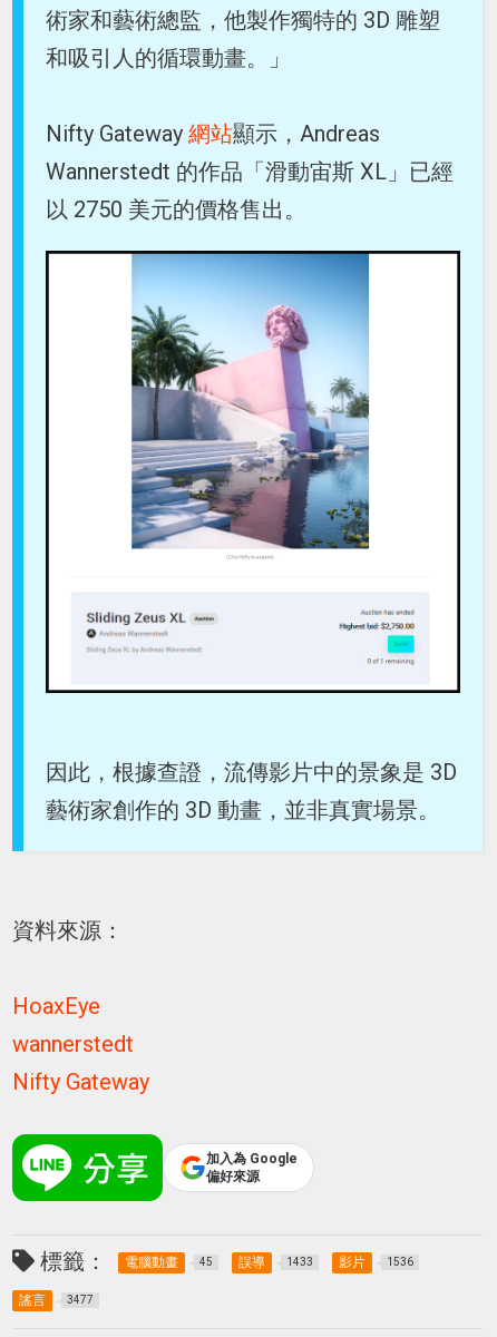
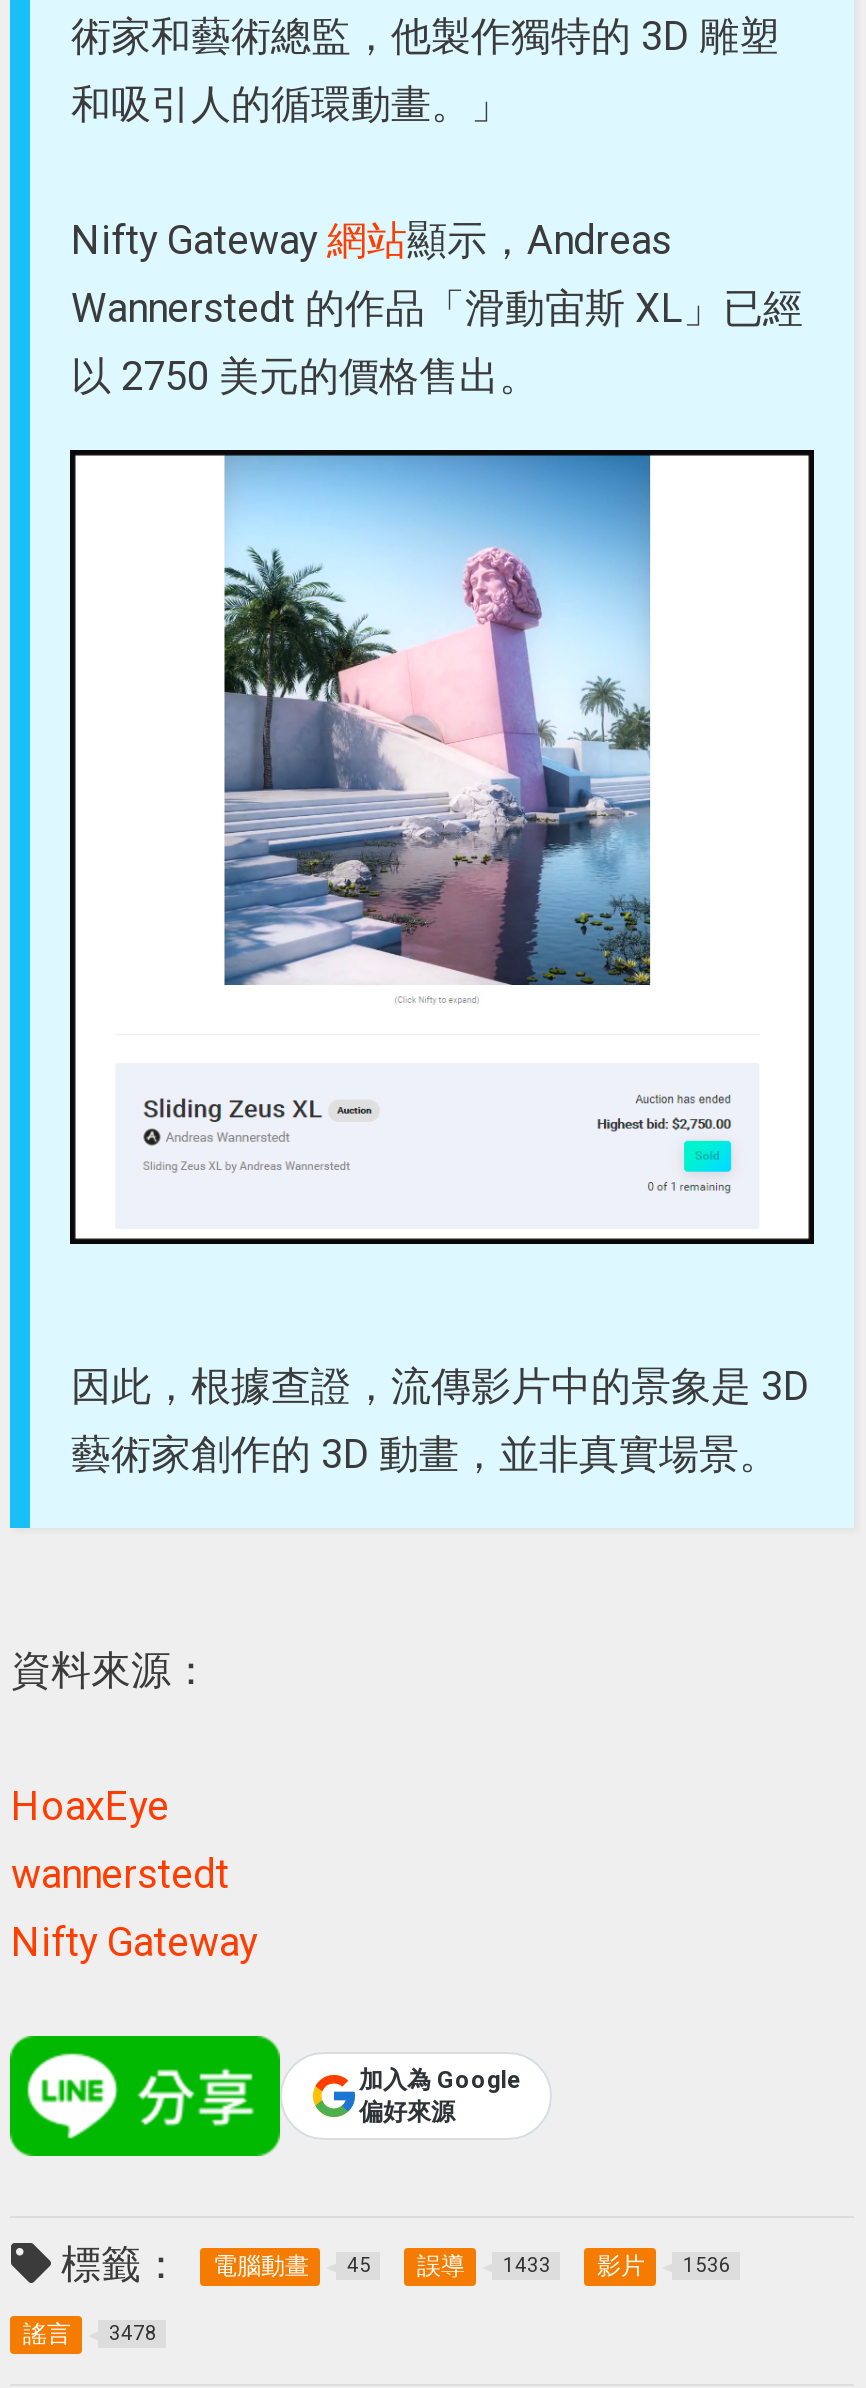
- 謠言 3477
+ 謠言 3478
